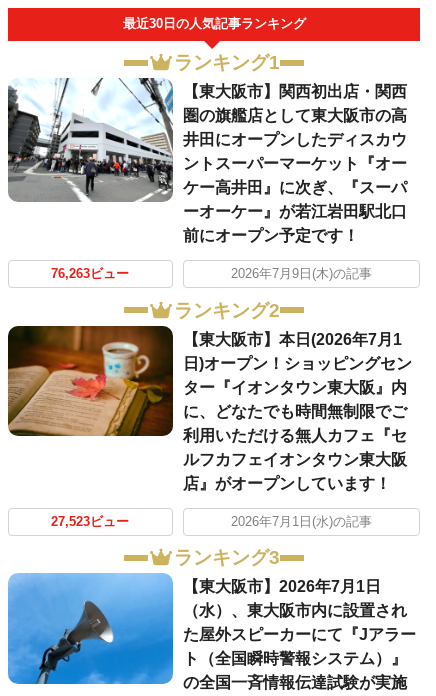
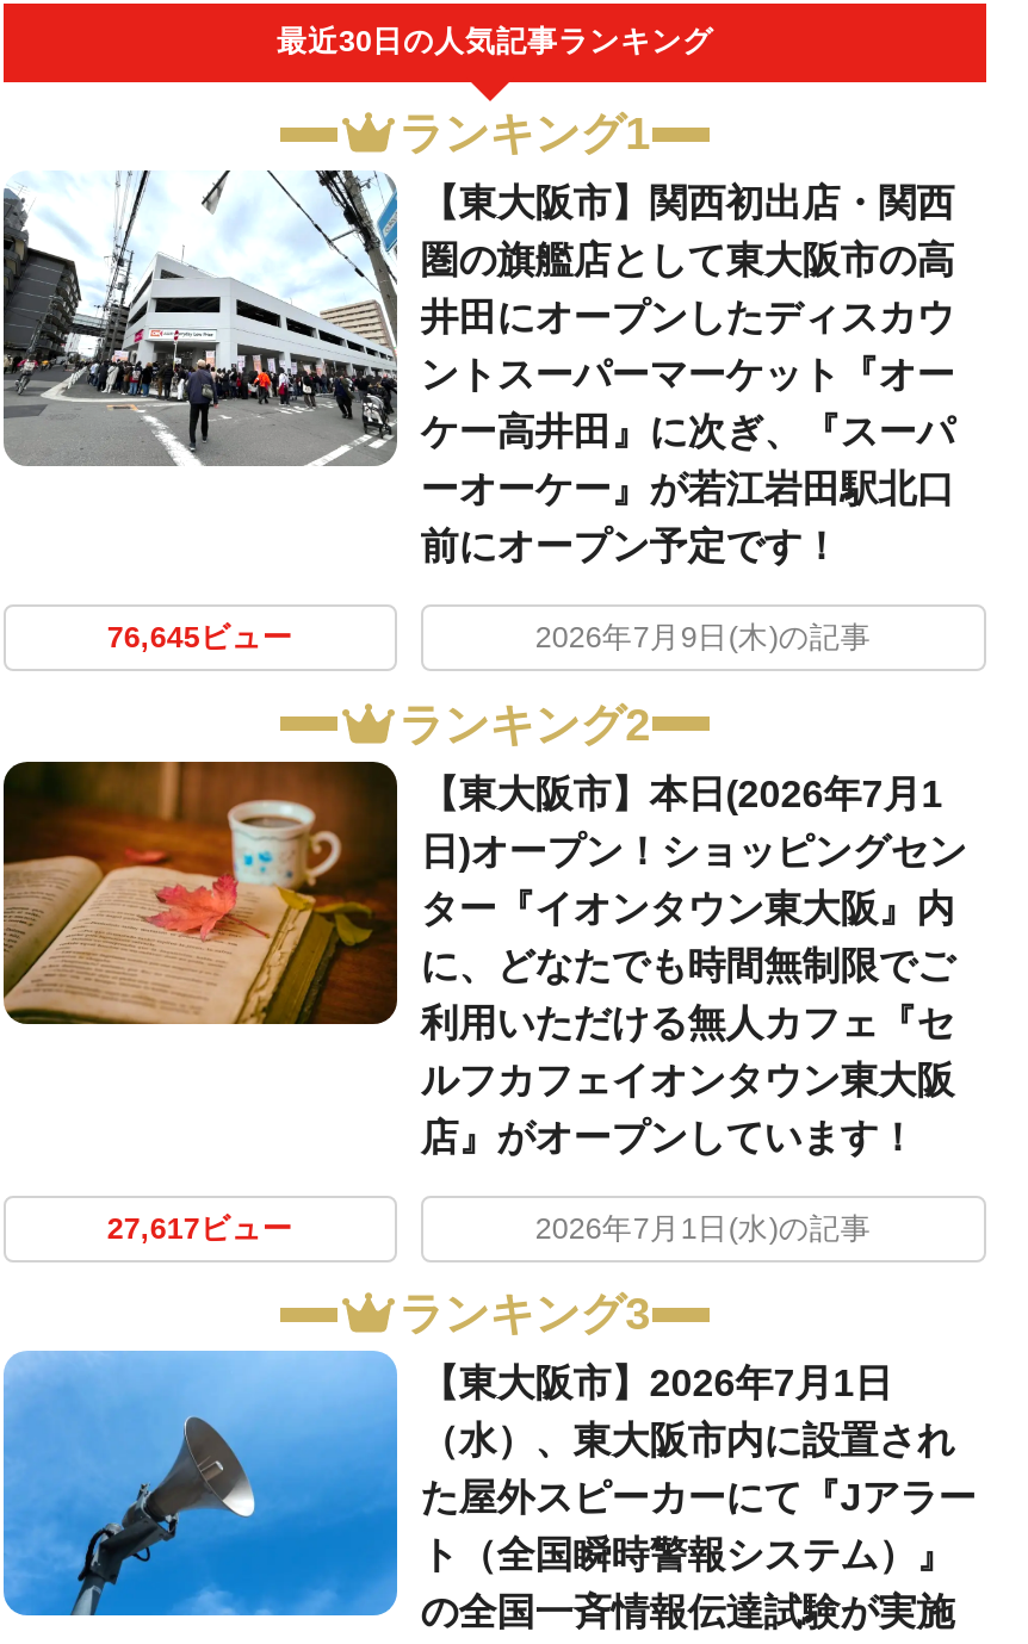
- 76,263ビュー
+ 76,645ビュー

- 27,523ビュー
+ 27,617ビュー
